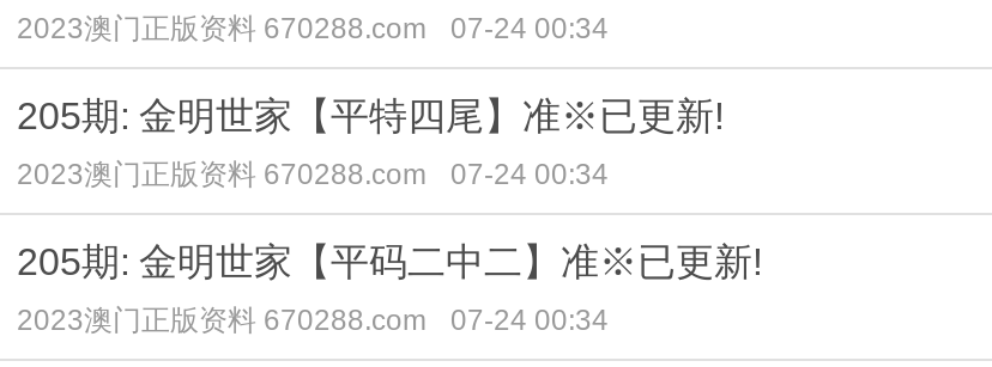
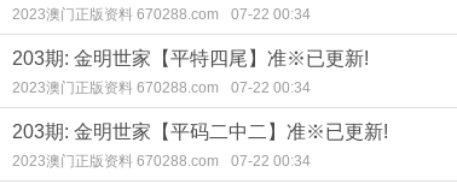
- 2023澳门正版资料 670288.com 07-24 00:34
+ 2023澳门正版资料 670288.com 07-22 00:34

- 205期: 金明世家【平特四尾】准※已更新!
+ 203期: 金明世家【平特四尾】准※已更新!

- 2023澳门正版资料 670288.com 07-24 00:34
+ 2023澳门正版资料 670288.com 07-22 00:34

- 205期: 金明世家【平码二中二】准※已更新!
+ 203期: 金明世家【平码二中二】准※已更新!

- 2023澳门正版资料 670288.com 07-24 00:34
+ 2023澳门正版资料 670288.com 07-22 00:34
